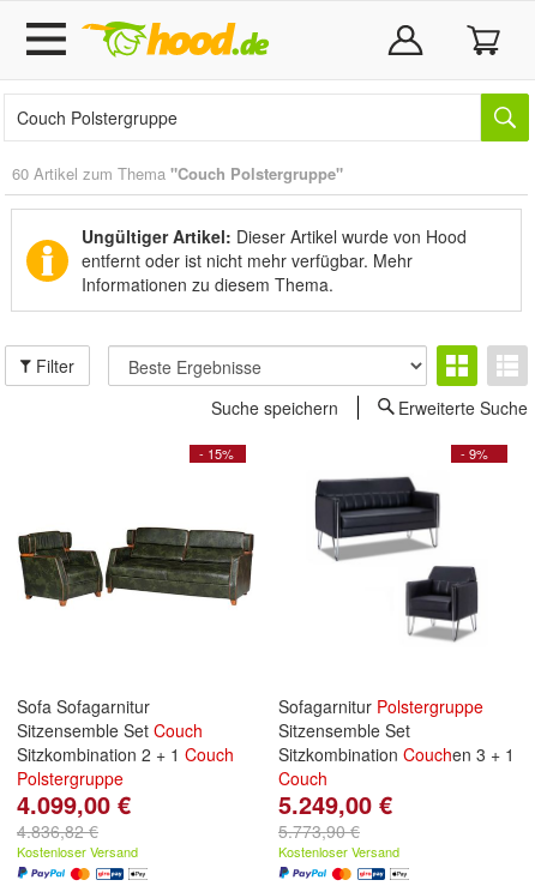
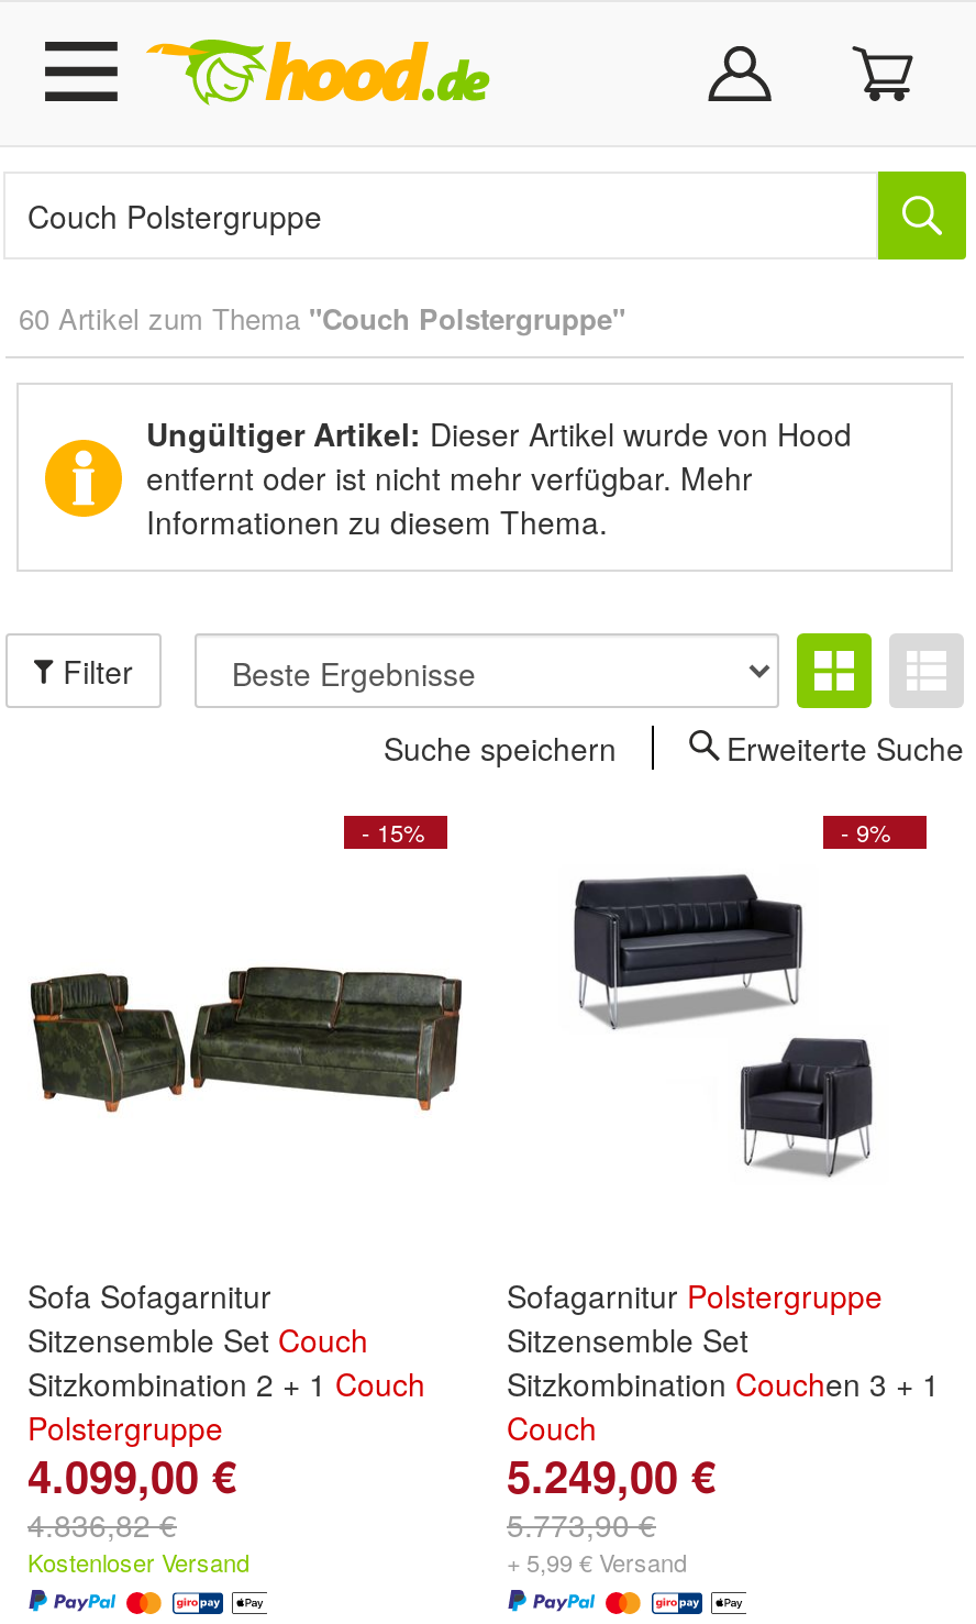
- Kostenloser Versand
+ + 5,99 € Versand
